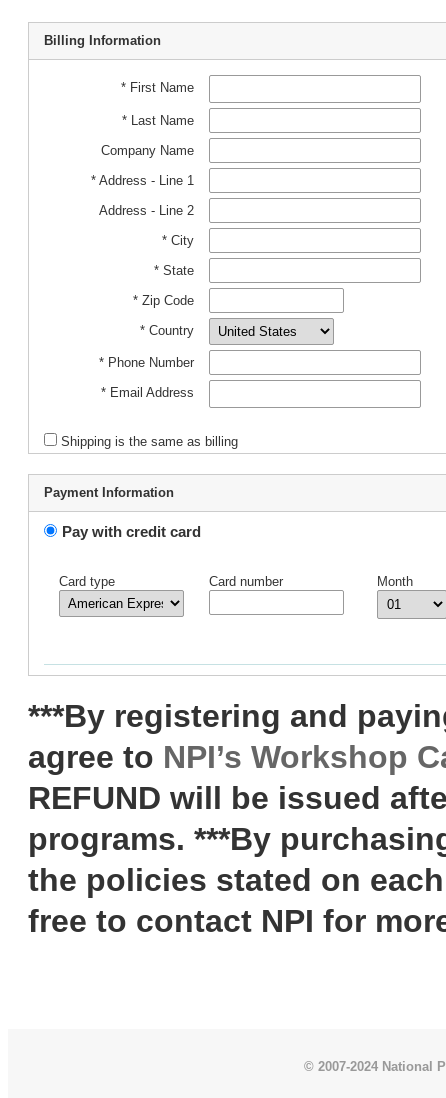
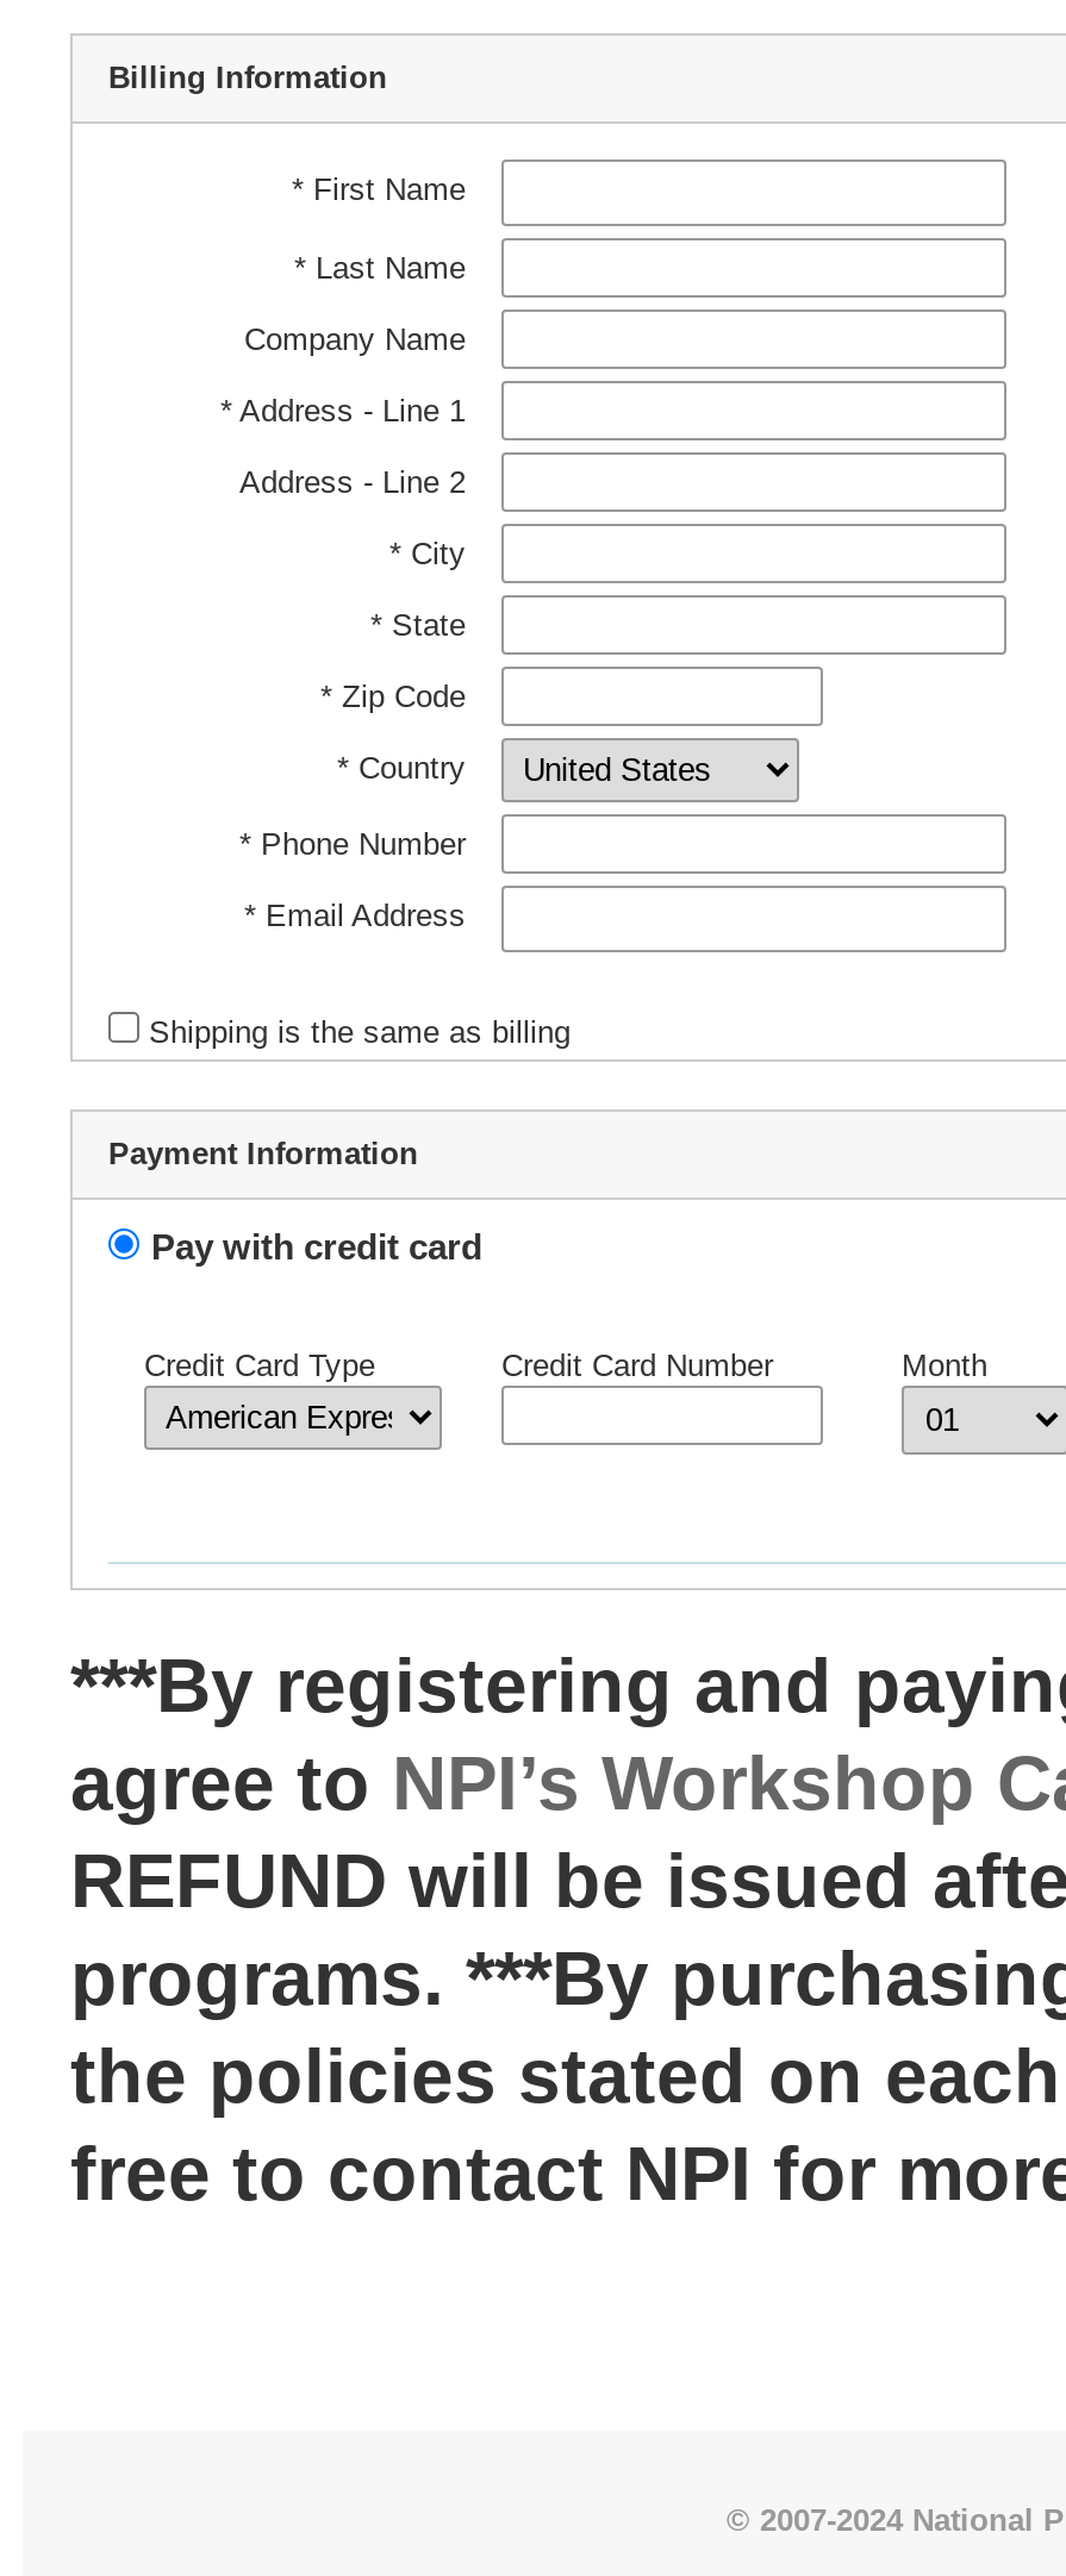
- Card type
- Card number
+ Credit Card Type
+ Credit Card Number
